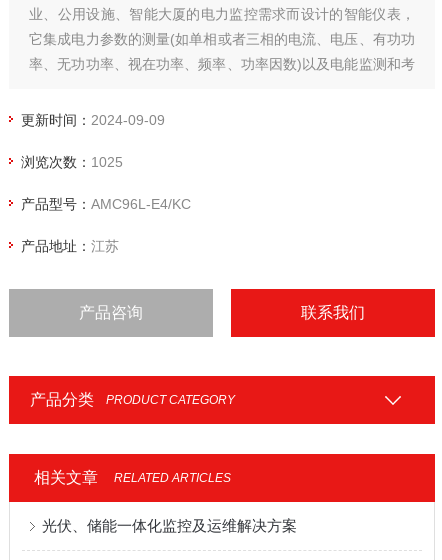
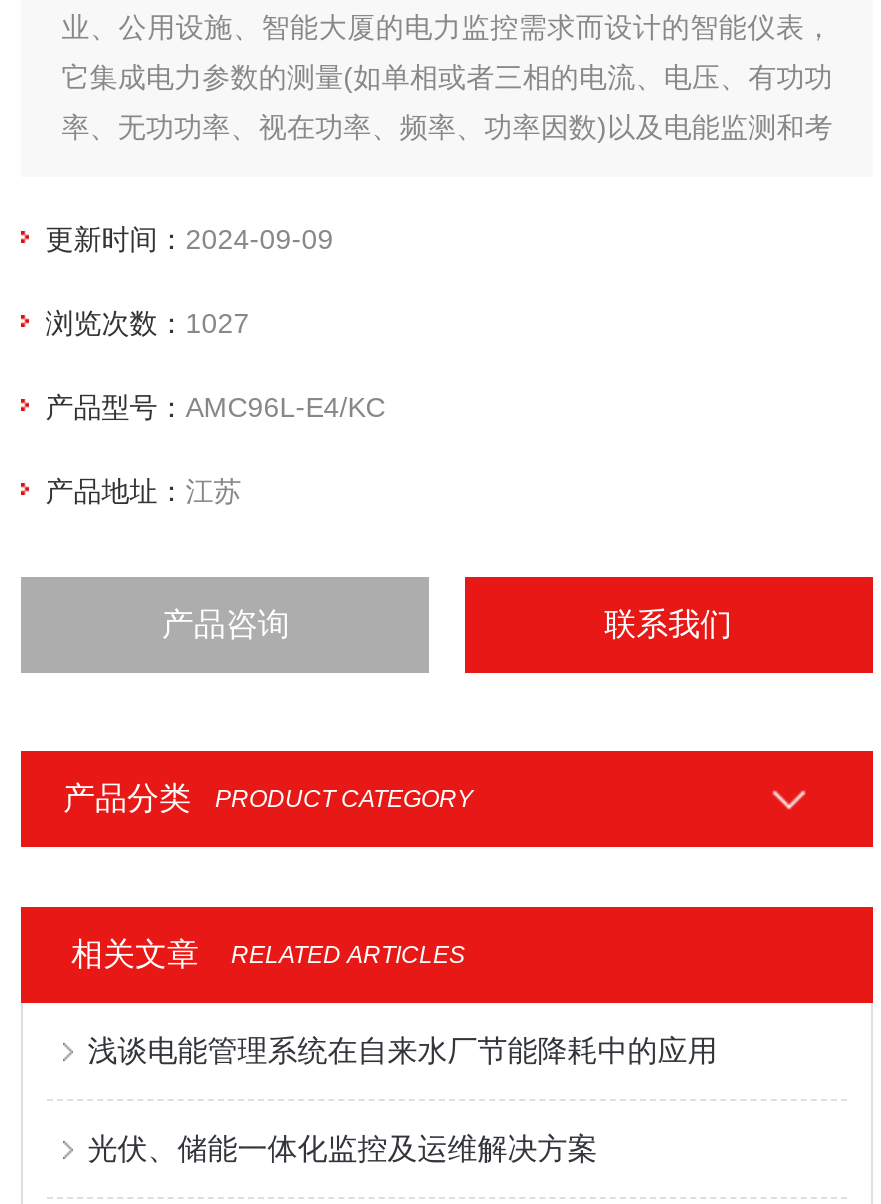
- 浏览次数：1025
+ 浏览次数：1027

+ 浅谈电能管理系统在自来水厂节能降耗中的应用
